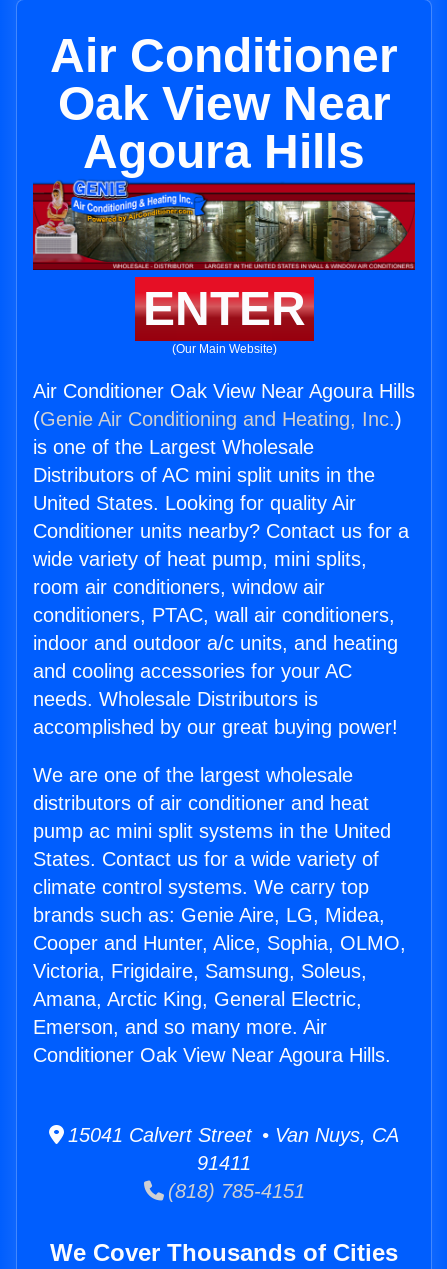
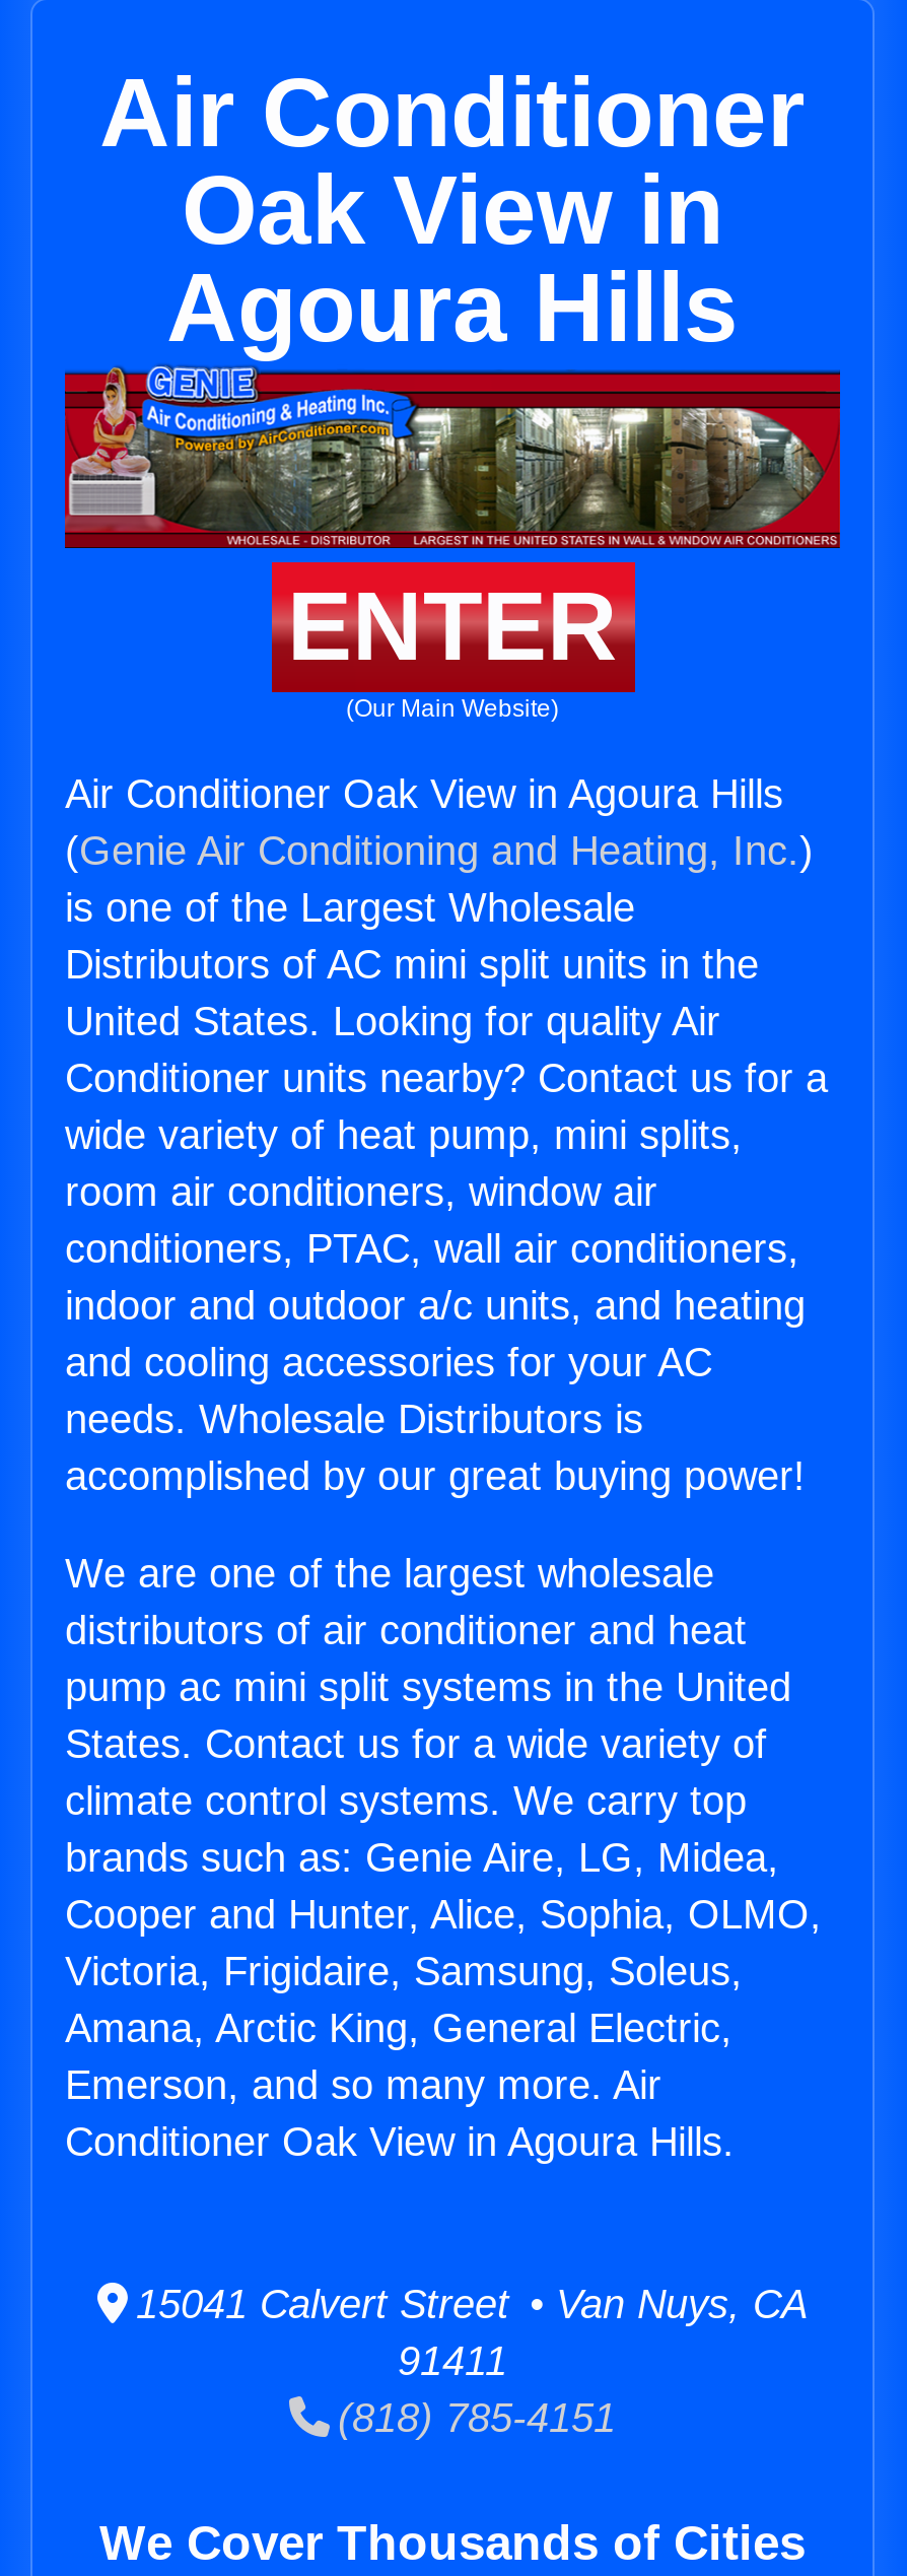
- Oak View Near
+ Oak View in

- Air Conditioner Oak View Near Agoura Hills
+ Air Conditioner Oak View in Agoura Hills

- Conditioner Oak View Near Agoura Hills.
+ Conditioner Oak View in Agoura Hills.
